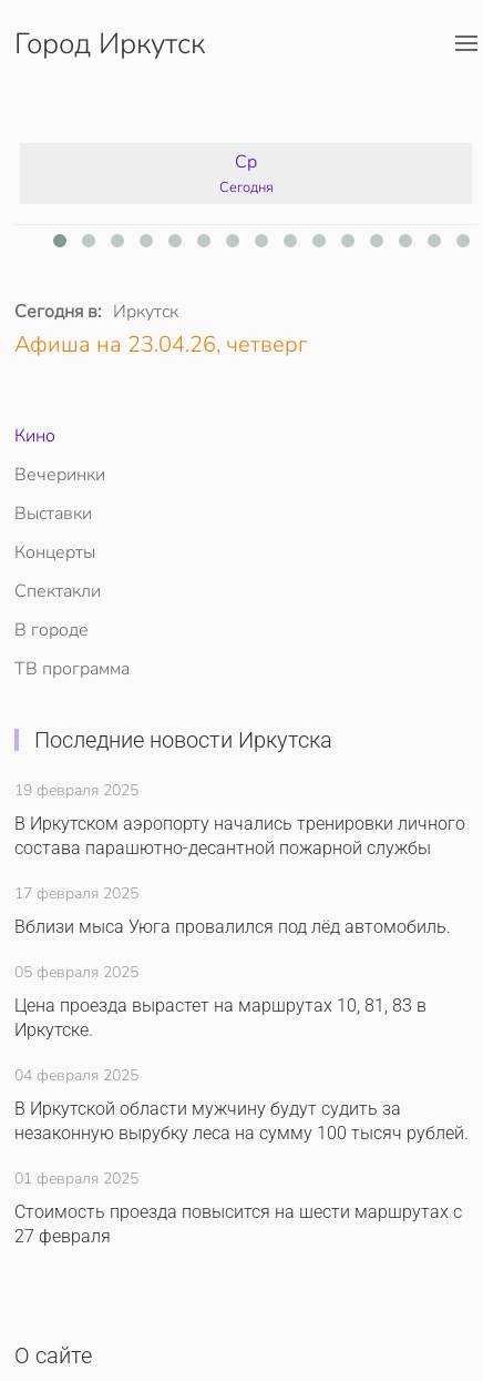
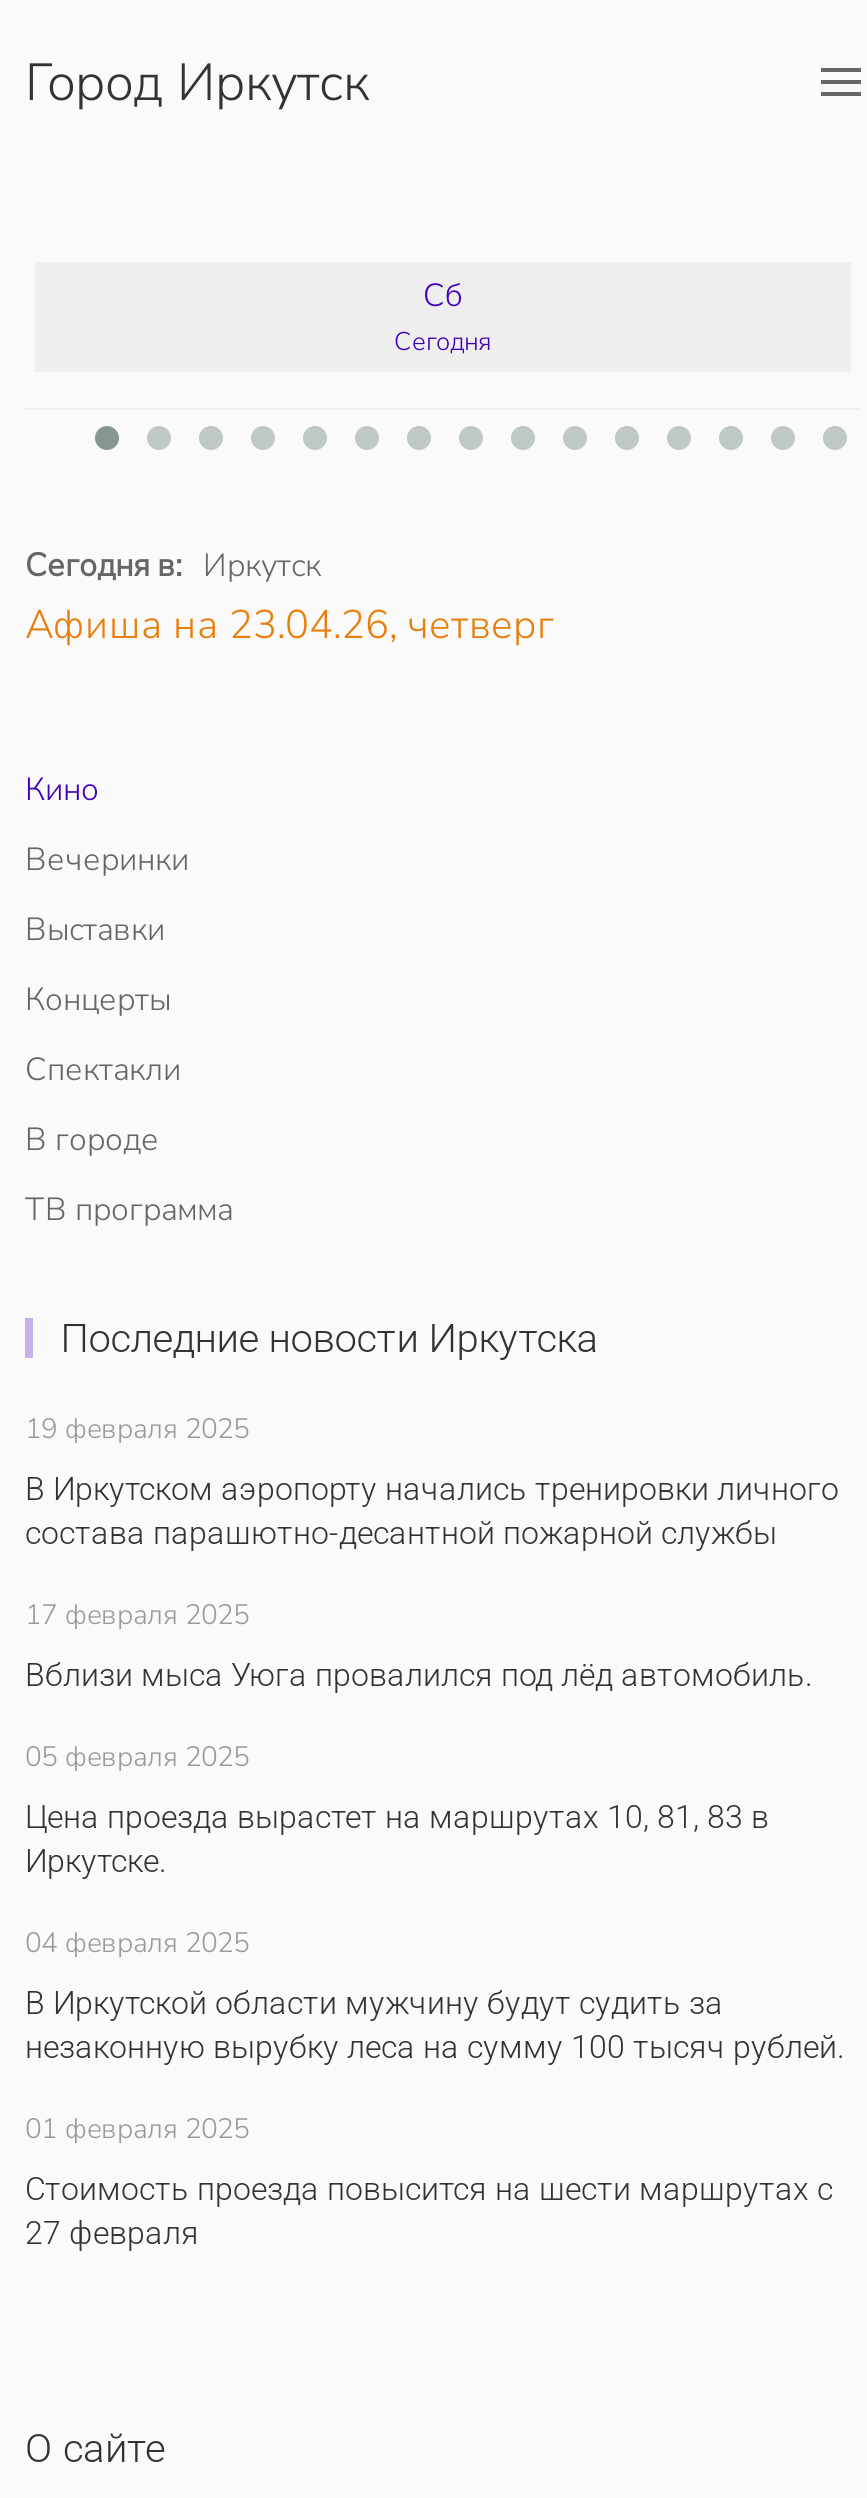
- Ср
+ Сб
